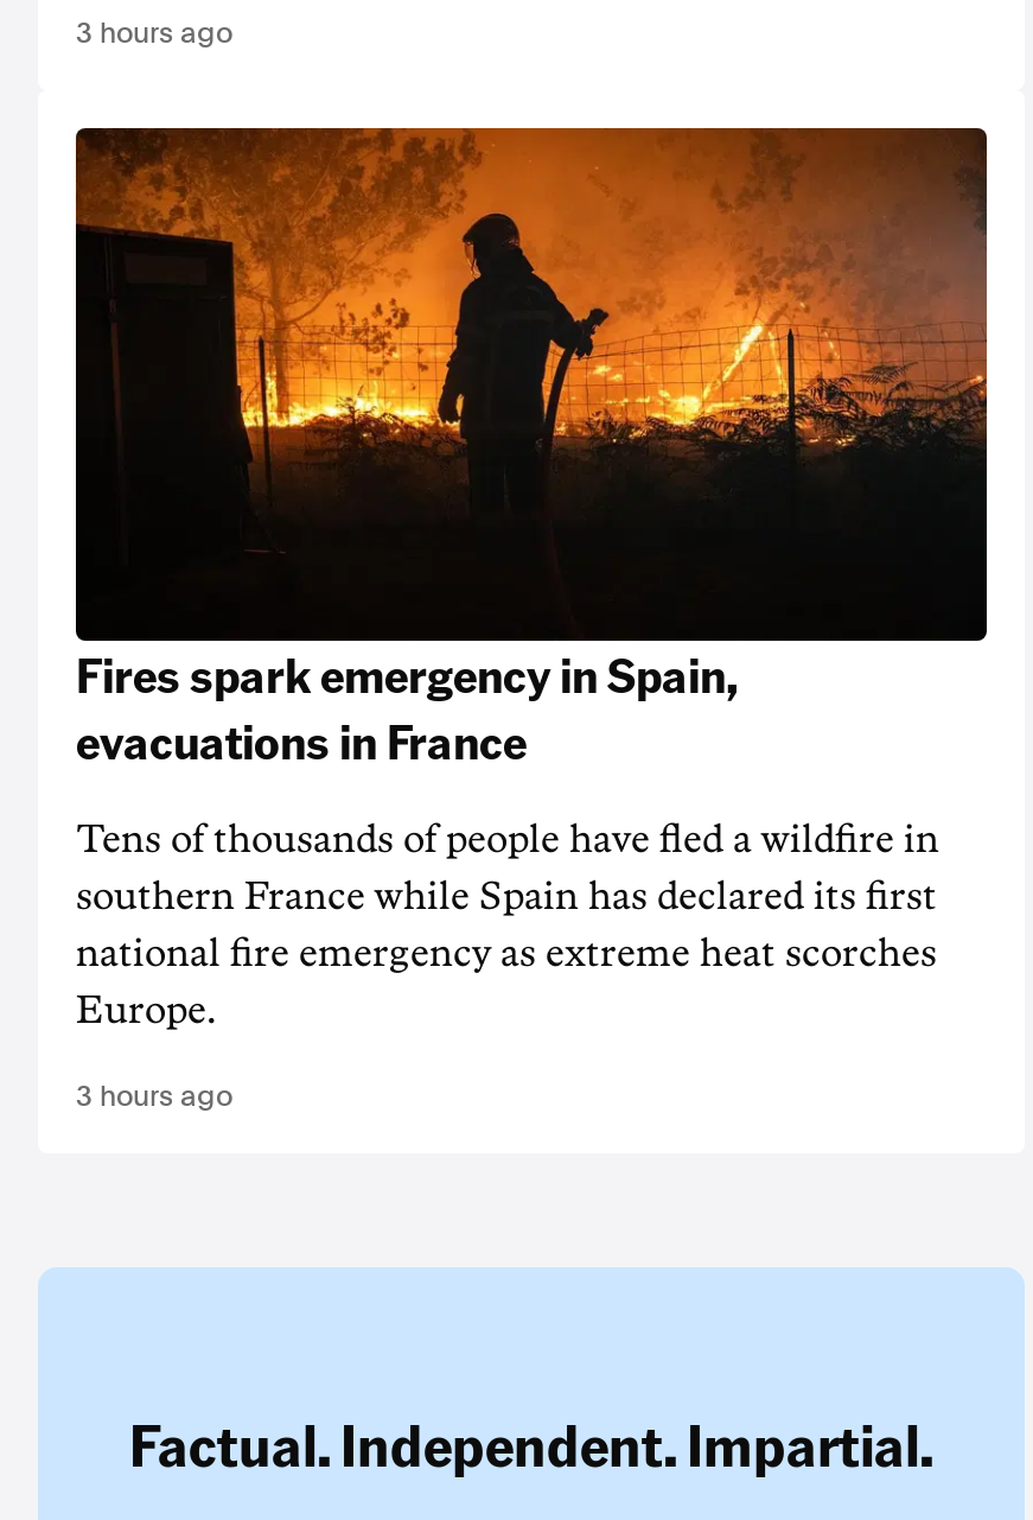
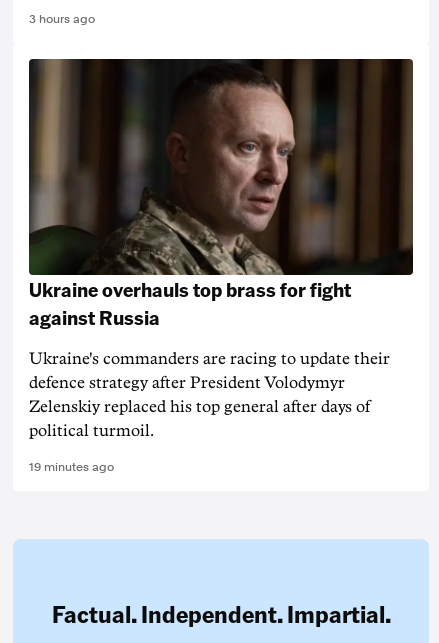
- [image]
- Fires spark emergency in Spain,
- evacuations in France
+ [image]
+ Ukraine overhauls top brass for fight
+ against Russia

- Tens of thousands of people have fled a wildfire in
+ Ukraine's commanders are racing to update their

- southern France while Spain has declared its first
+ defence strategy after President Volodymyr

- national fire emergency as extreme heat scorches
+ Zelenskiy replaced his top general after days of

- Europe.
+ political turmoil.

- 3 hours ago
+ 19 minutes ago
